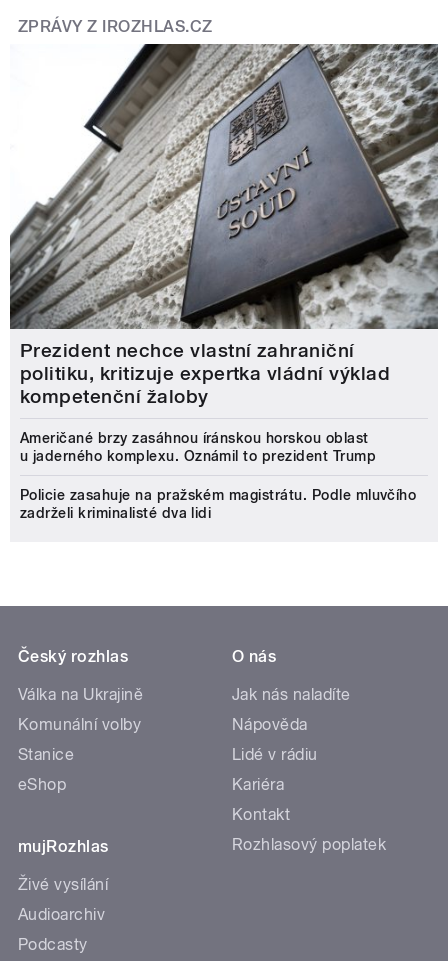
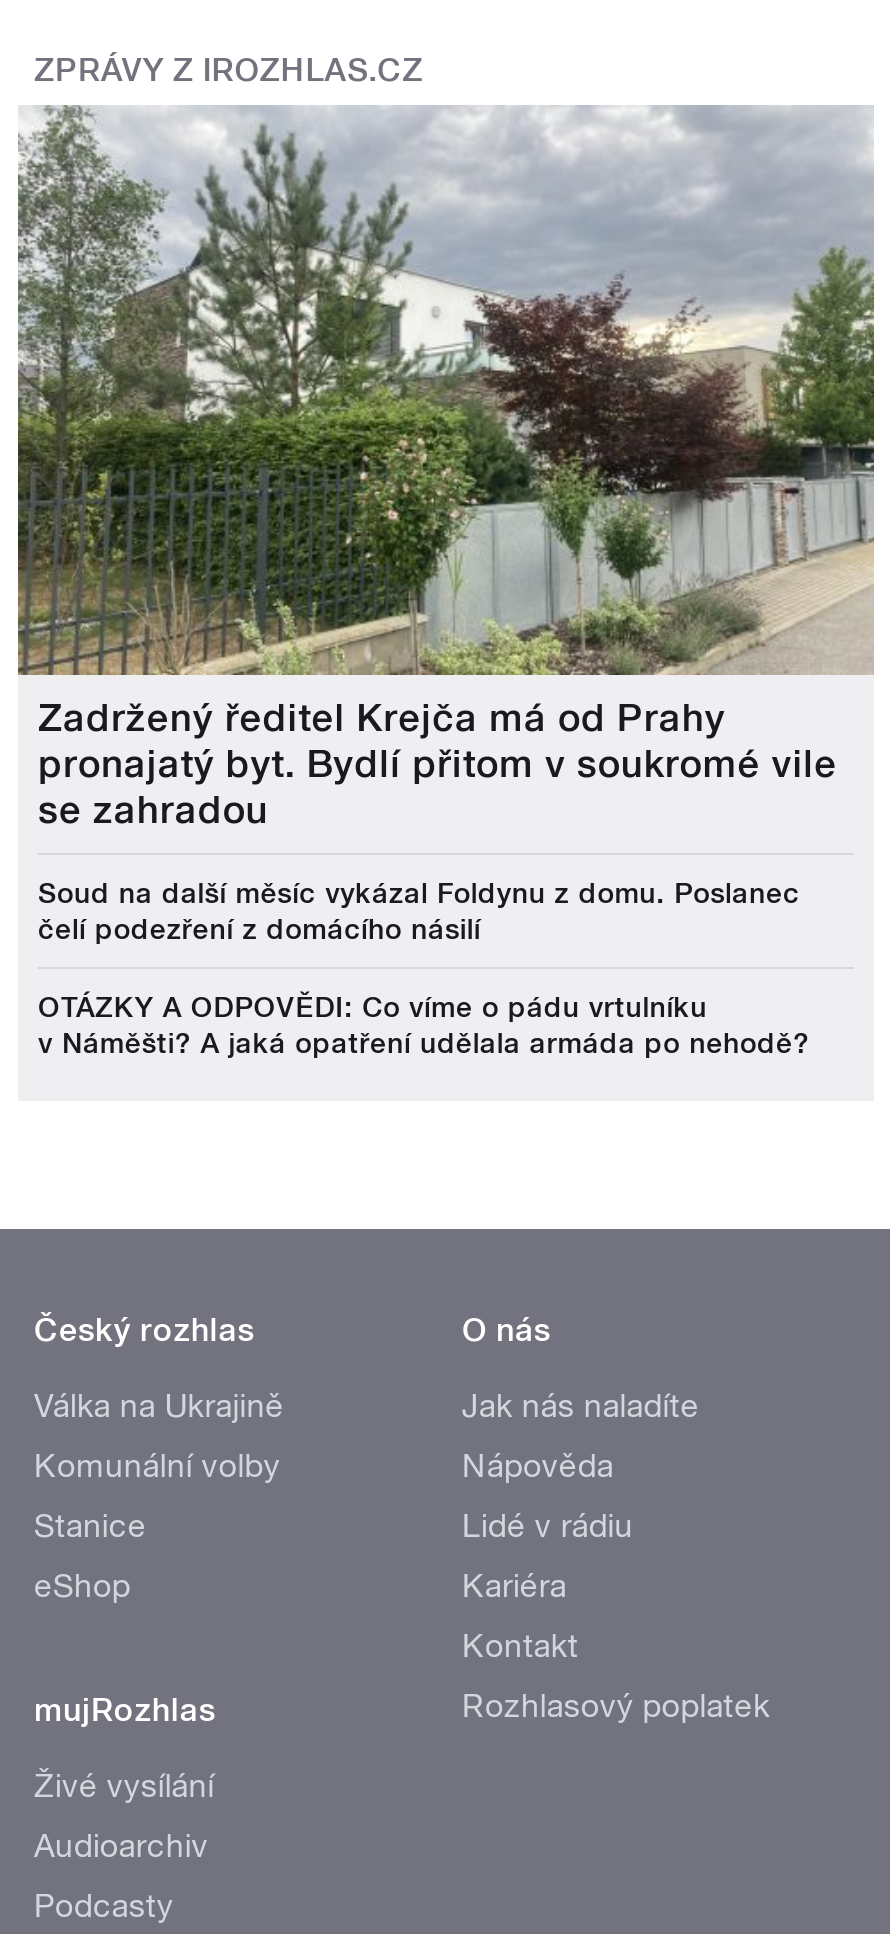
- [image]
- Prezident nechce vlastní zahraniční
- politiku, kritizuje expertka vládní výklad
- kompetenční žaloby
+ [image]
+ Zadržený ředitel Krejča má od Prahy
+ pronajatý byt. Bydlí přitom v soukromé vile
+ se zahradou

- Američané brzy zasáhnou íránskou horskou oblast
- u jaderného komplexu. Oznámil to prezident Trump
+ Soud na další měsíc vykázal Foldynu z domu. Poslanec
+ čelí podezření z domácího násilí

- Policie zasahuje na pražském magistrátu. Podle mluvčího
- zadrželi kriminalisté dva lidi
+ OTÁZKY A ODPOVĚDI: Co víme o pádu vrtulníku
+ v Náměšti? A jaká opatření udělala armáda po nehodě?
